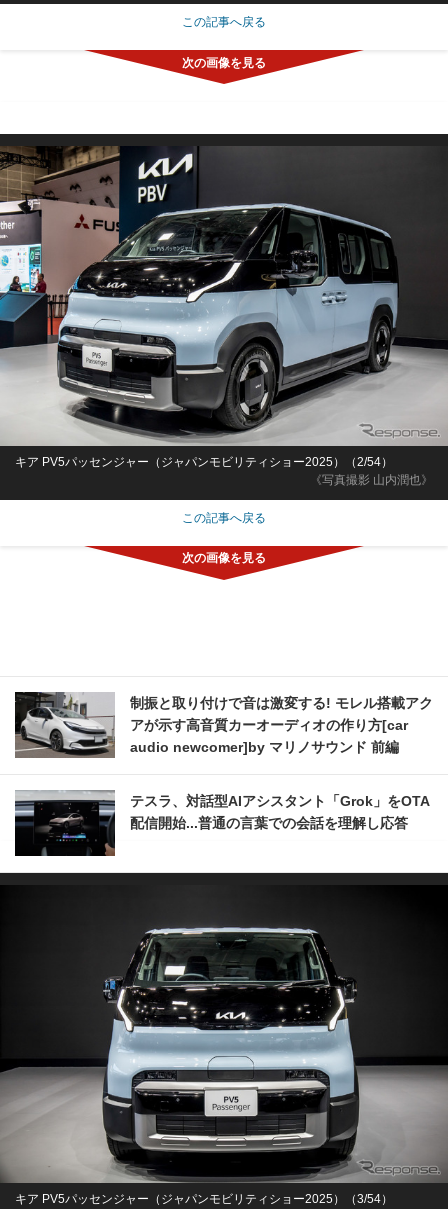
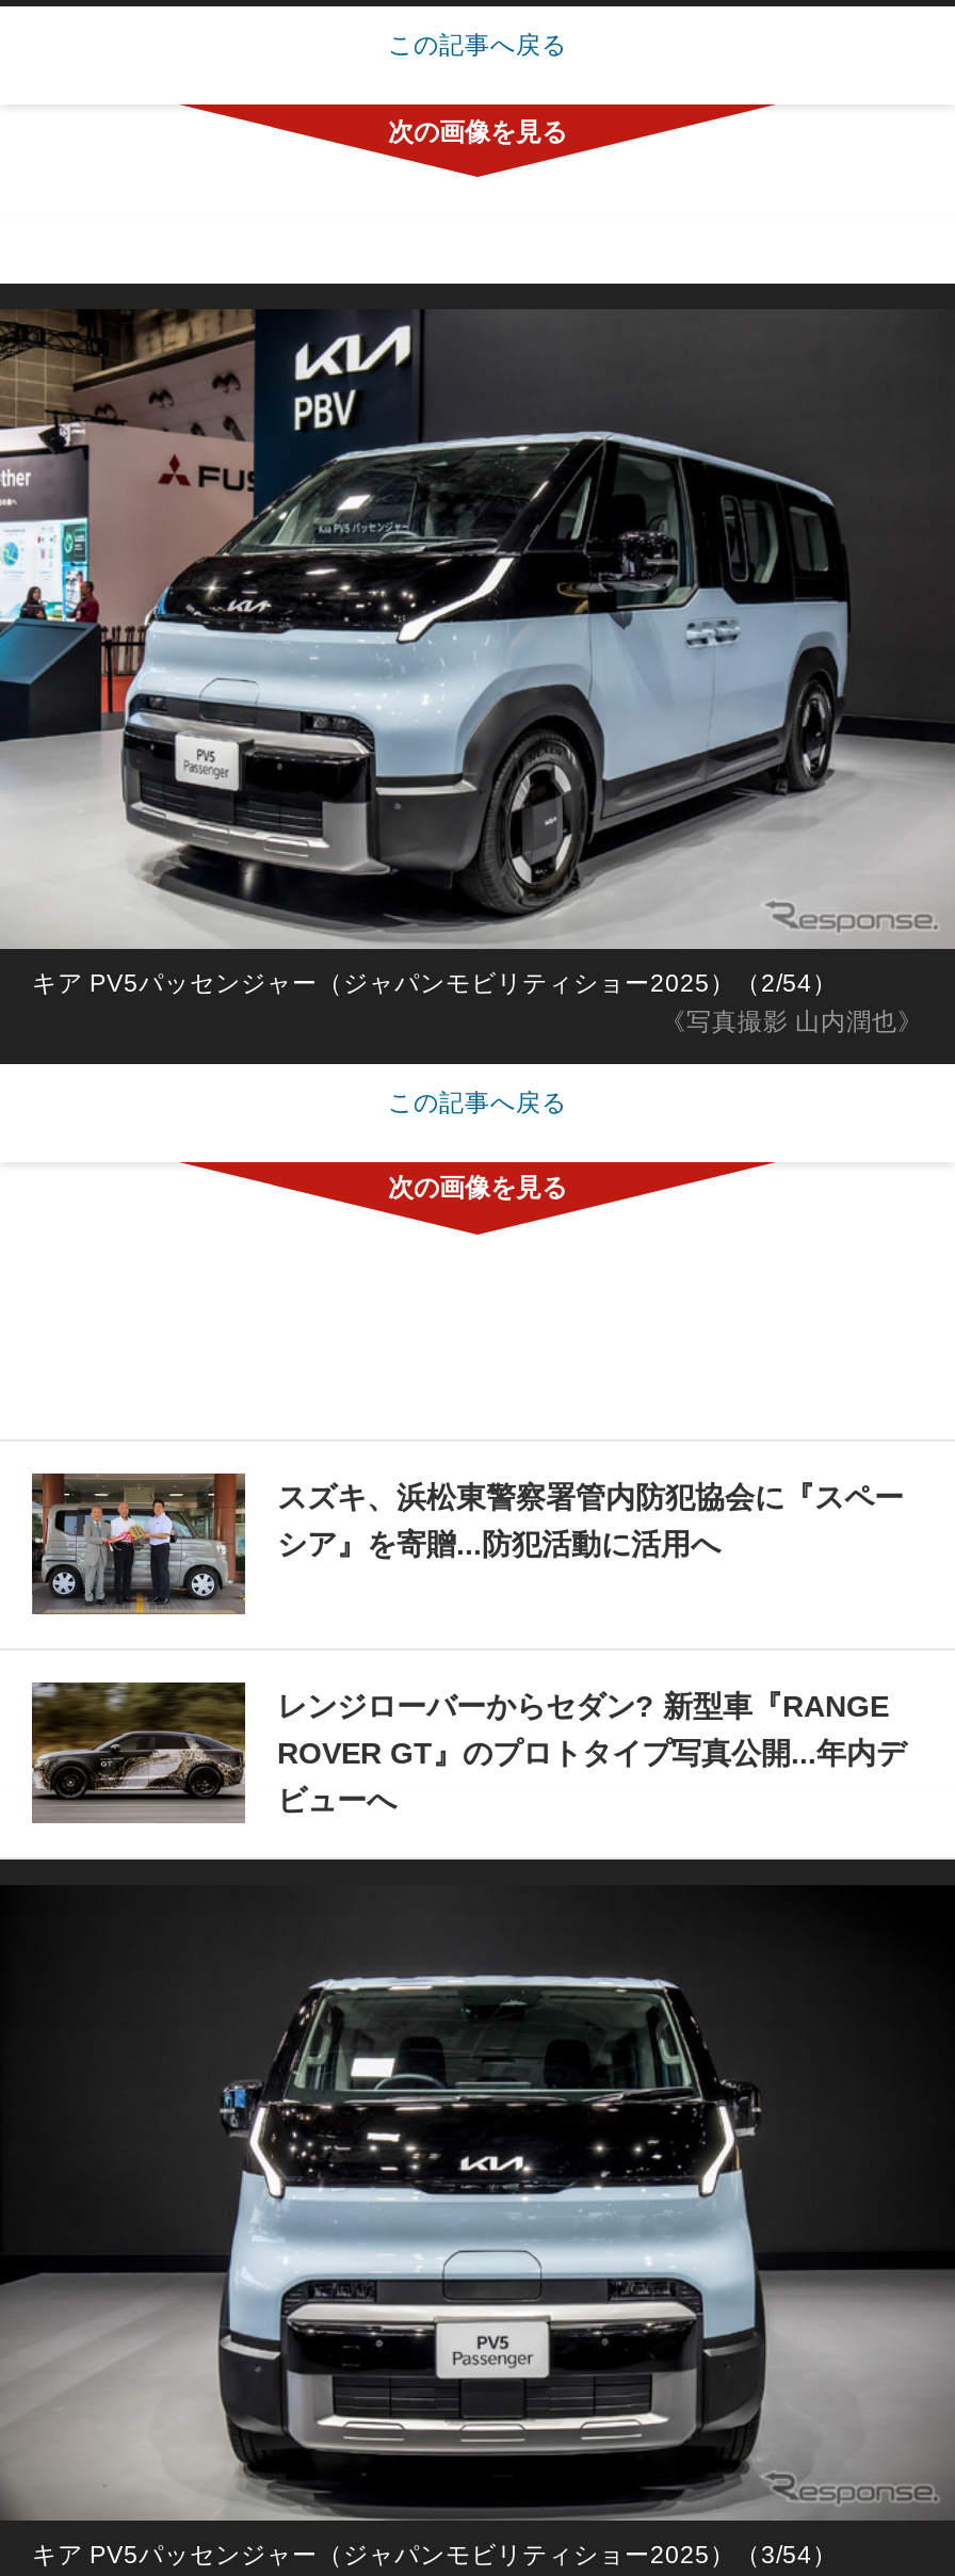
- [image]
- 制振と取り付けで音は激変する! モレル搭載アク
- アが示す高音質カーオーディオの作り方[car
- audio newcomer]by マリノサウンド 前編
+ [image]
+ スズキ、浜松東警察署管内防犯協会に『スペー
+ シア』を寄贈...防犯活動に活用へ

- [image]
- テスラ、対話型AIアシスタント「Grok」をOTA
- 配信開始...普通の言葉での会話を理解し応答
+ [image]
+ レンジローバーからセダン? 新型車『RANGE
+ ROVER GT』のプロトタイプ写真公開...年内デ
+ ビューへ
